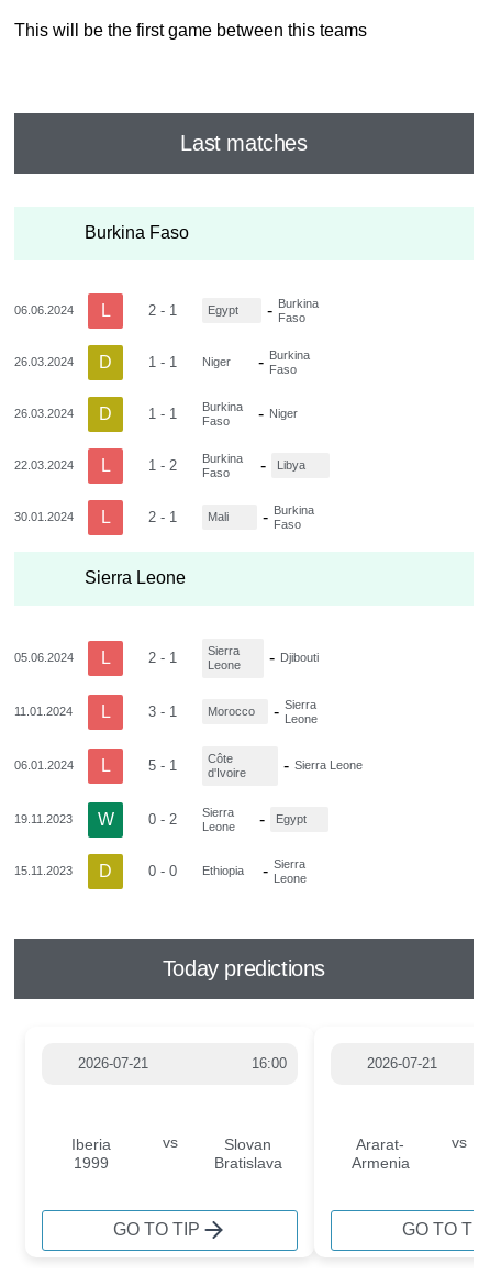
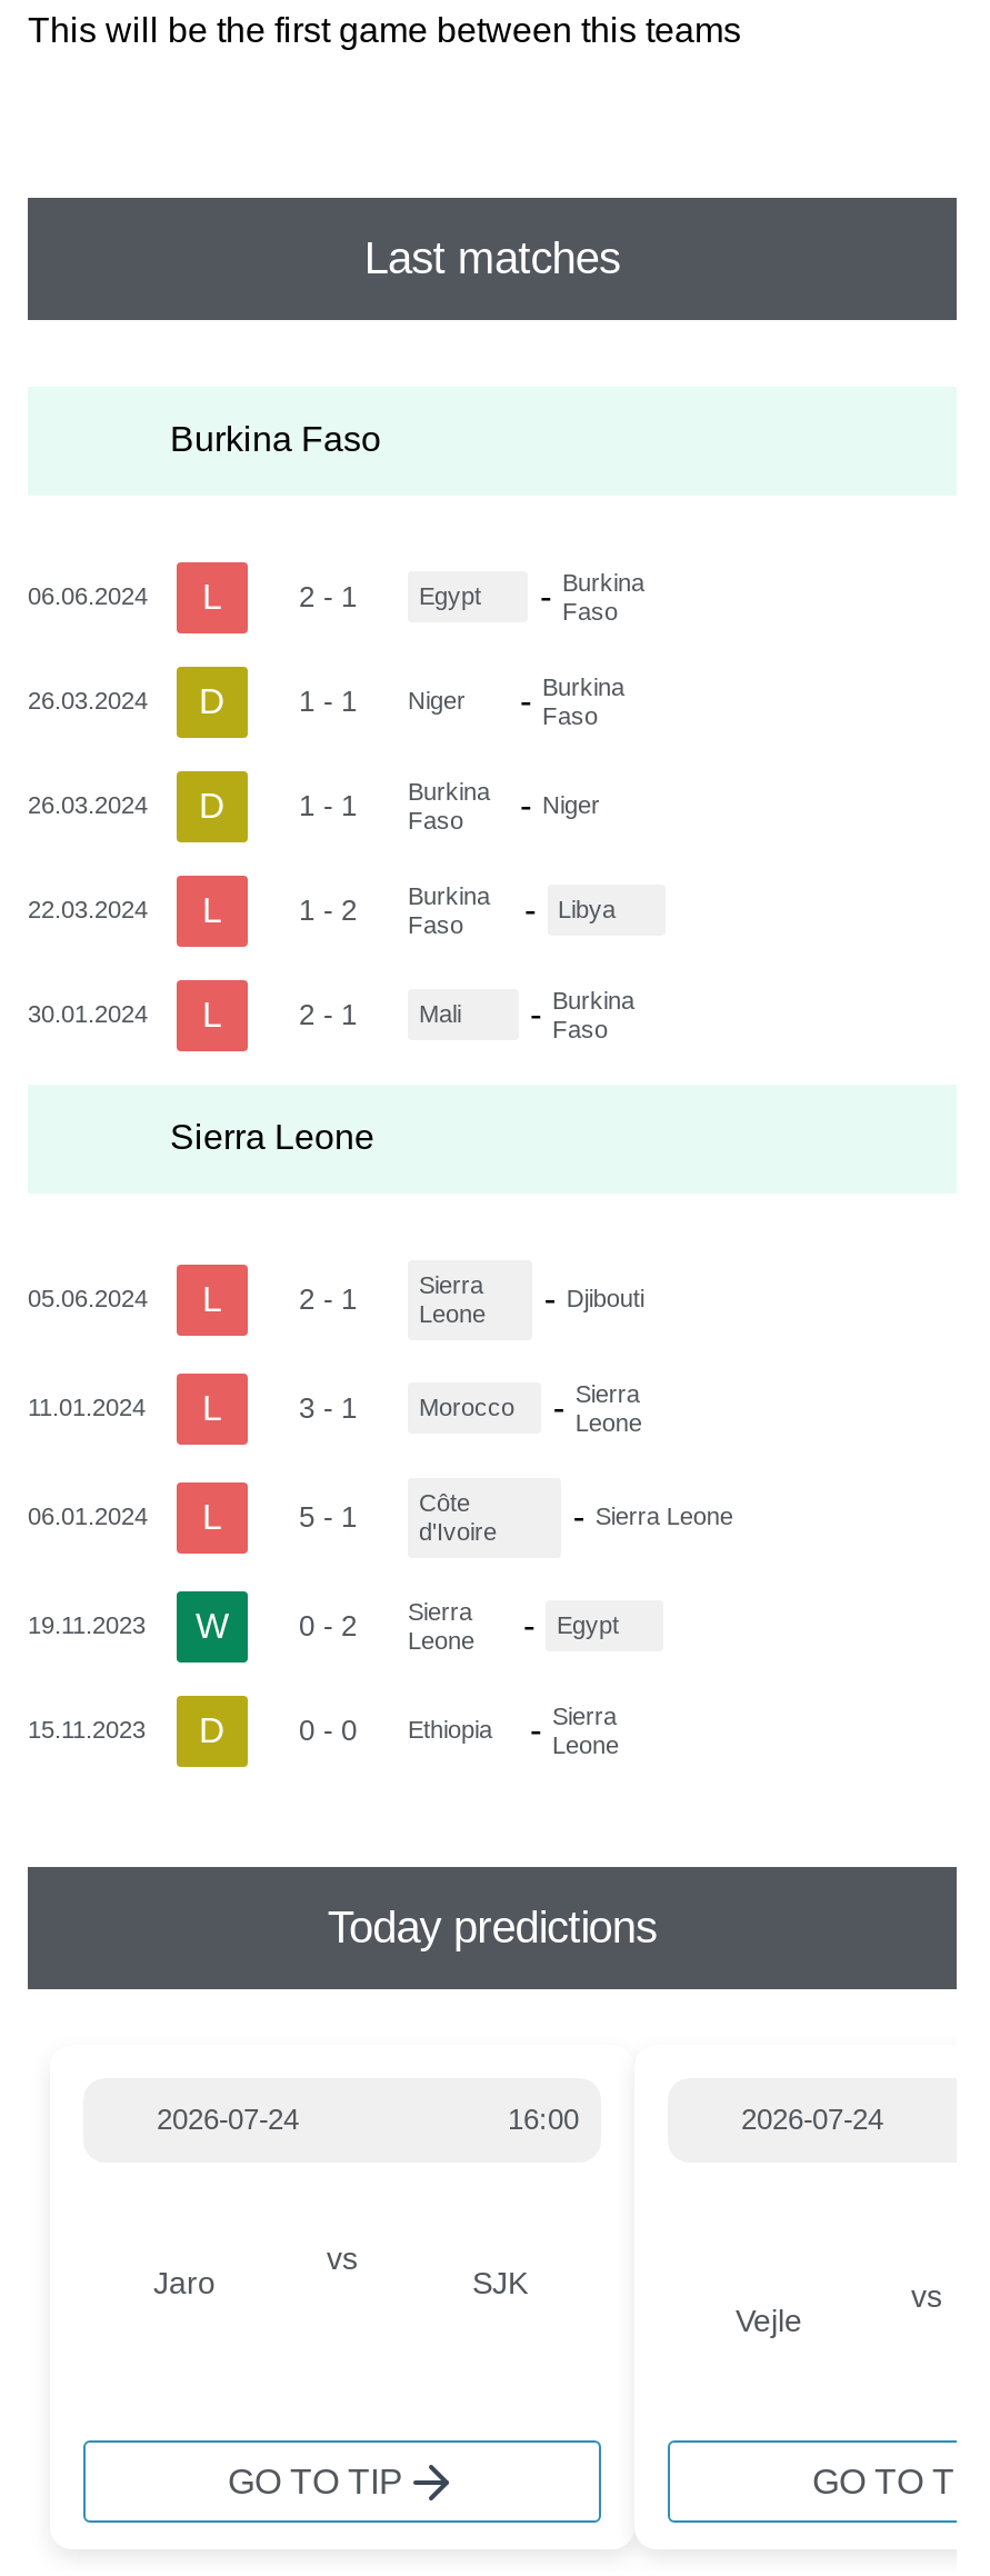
- 2026-07-21
+ 2026-07-24

- 2026-07-21
+ 2026-07-24

- Iberia
- 1999
+ Jaro

- Slovan
- Bratislava
+ SJK

- Ararat-
- Armenia
+ Vejle
